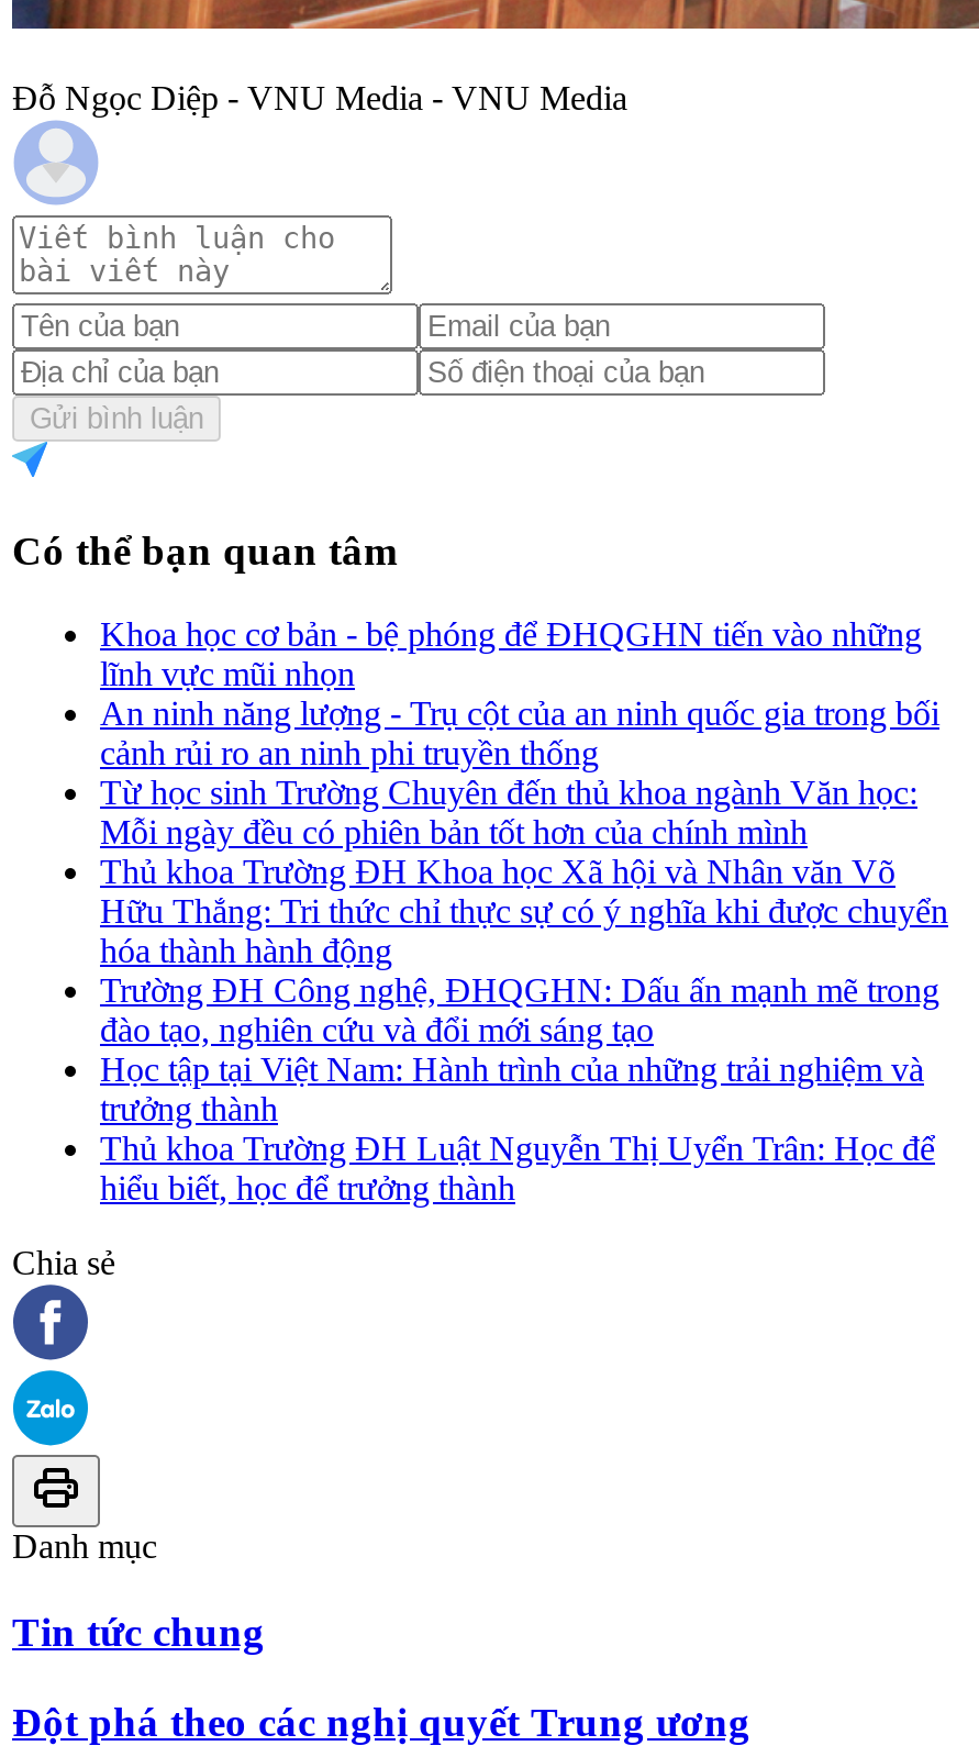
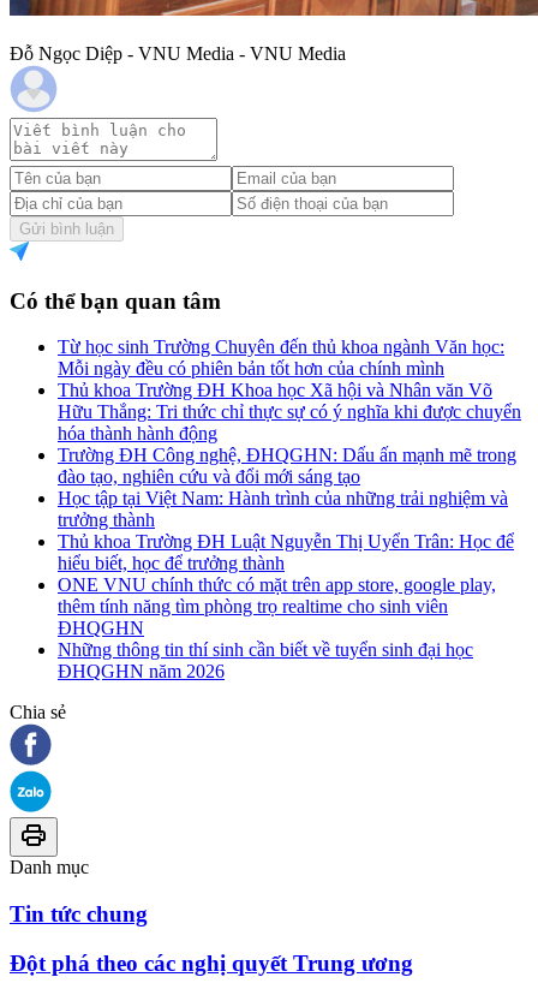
- Khoa học cơ bản - bệ phóng để ĐHQGHN tiến vào những
- lĩnh vực mũi nhọn
- An ninh năng lượng - Trụ cột của an ninh quốc gia trong bối
- cảnh rủi ro an ninh phi truyền thống

moved up: Từ học sinh Trường Chuyên đến thủ khoa ngành Văn học: | Mỗi ngày đều có phiên bản tốt hơn của chính mình | Thủ khoa Trường ĐH Khoa học Xã hội và Nhân văn Võ | ... | Thủ khoa Trường ĐH Luật Nguyễn Thị Uyển Trân: Học để | hiểu biết, học để trưởng thành

+ ONE VNU chính thức có mặt trên app store, google play,
+ thêm tính năng tìm phòng trọ realtime cho sinh viên
+ ĐHQGHN
+ Những thông tin thí sinh cần biết về tuyển sinh đại học
+ ĐHQGHN năm 2026
